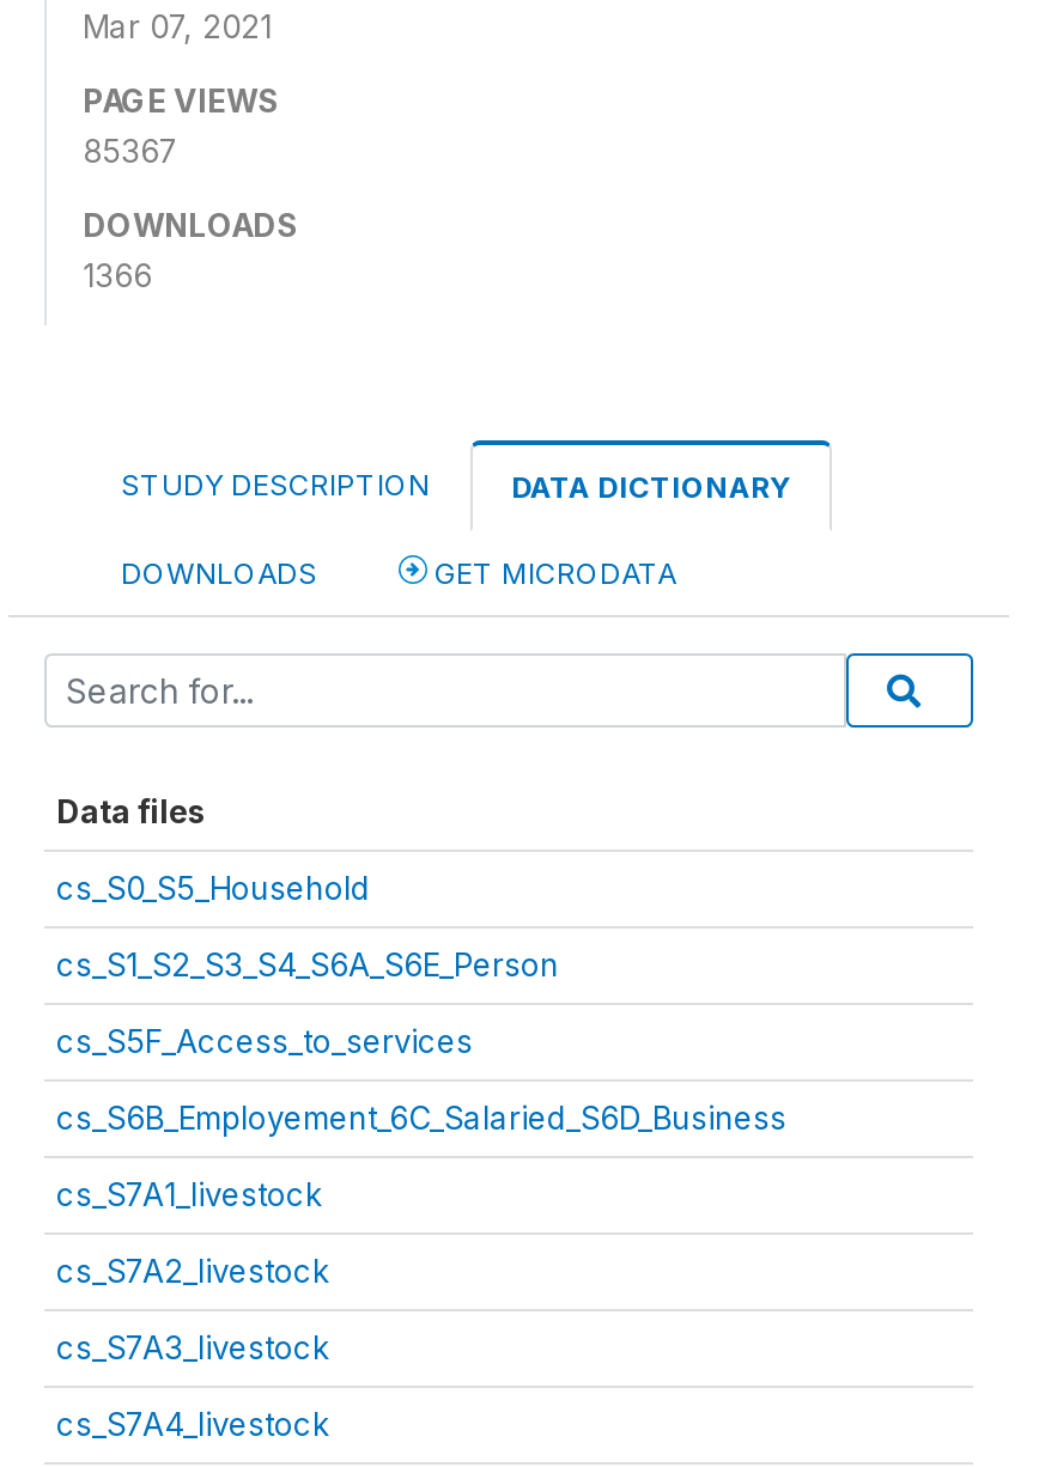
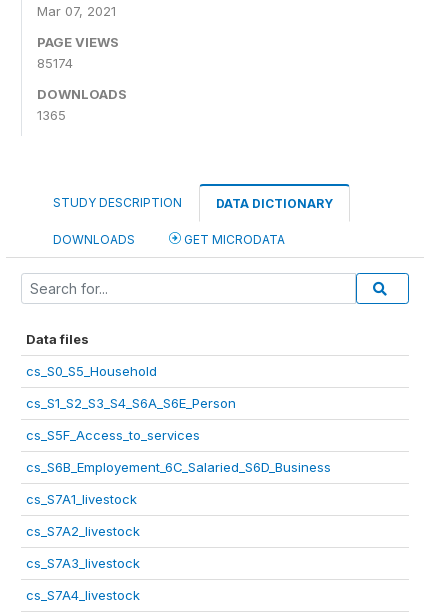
- 85367
+ 85174

- 1366
+ 1365
